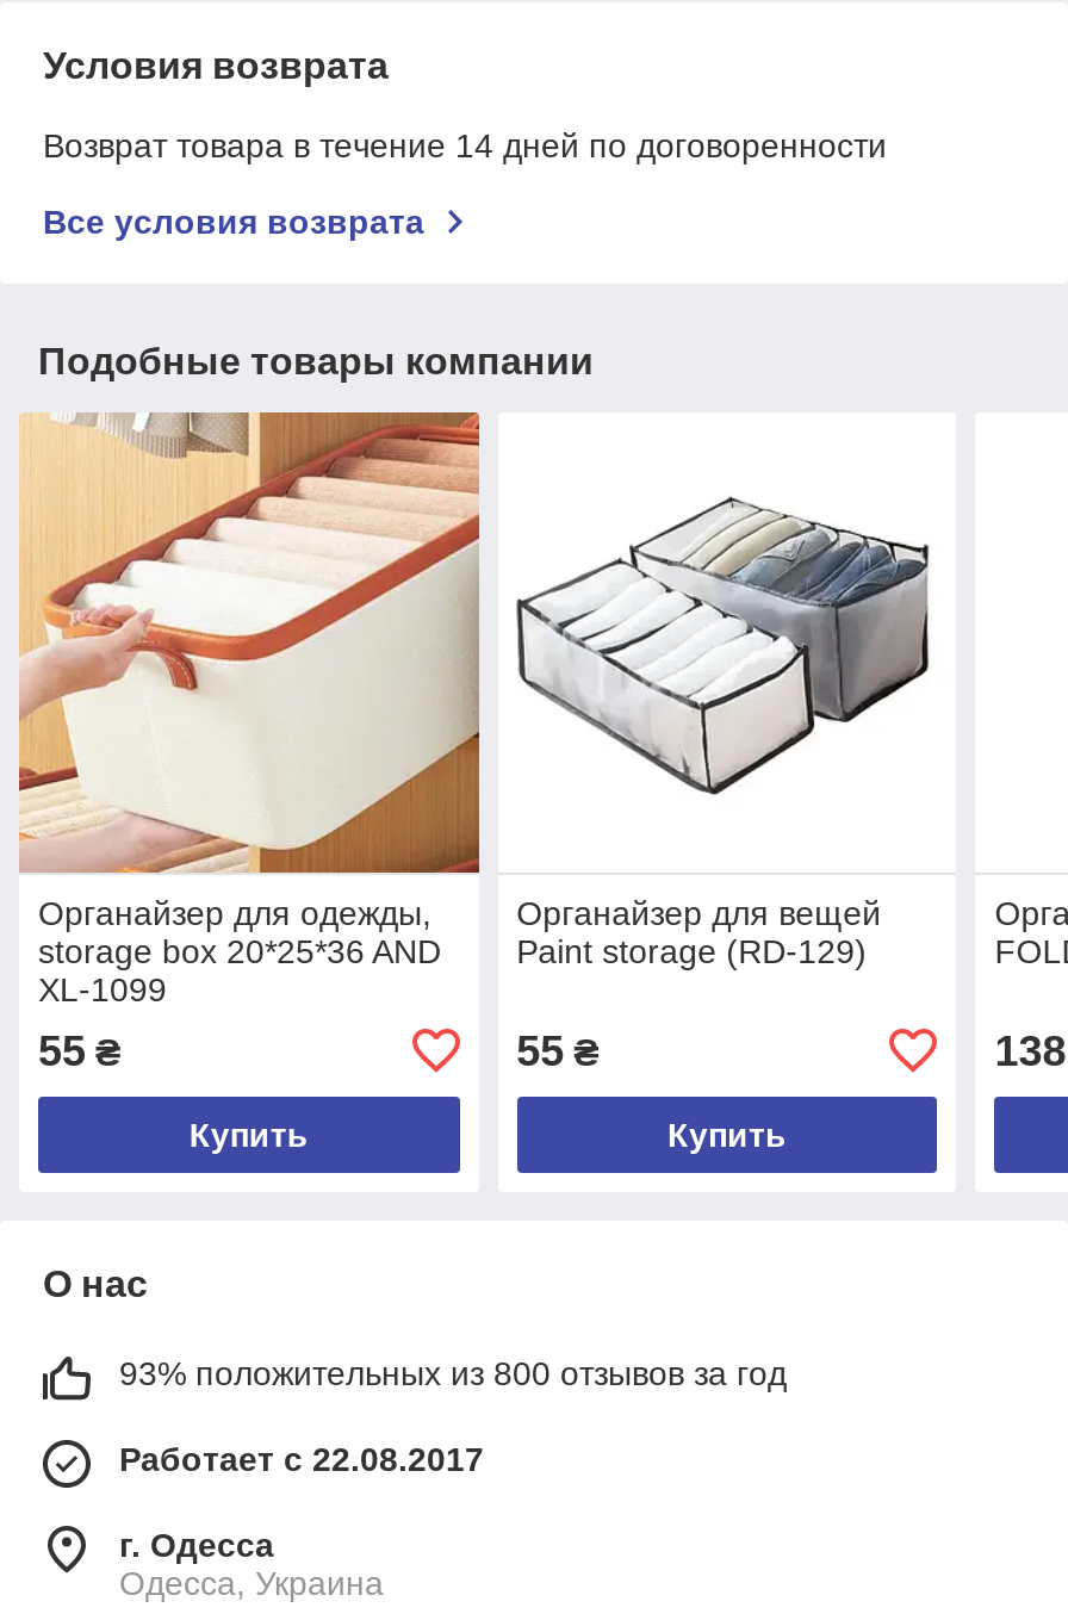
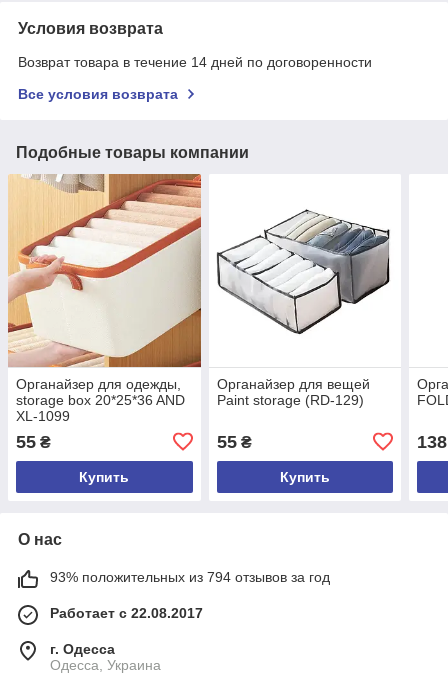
- 93% положительных из 800 отзывов за год
+ 93% положительных из 794 отзывов за год
